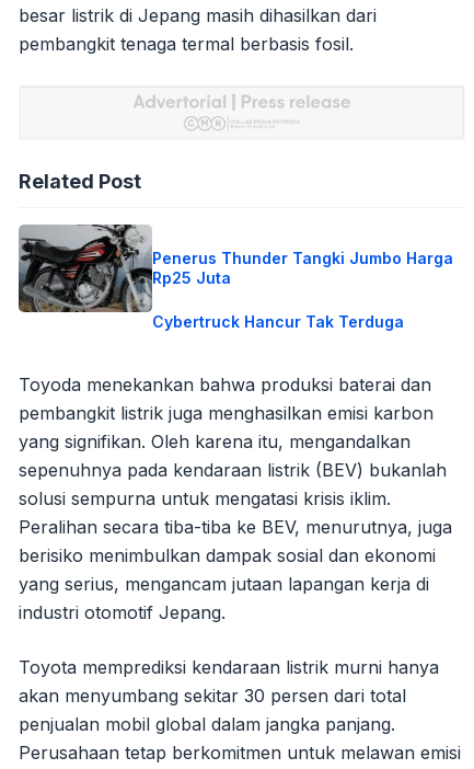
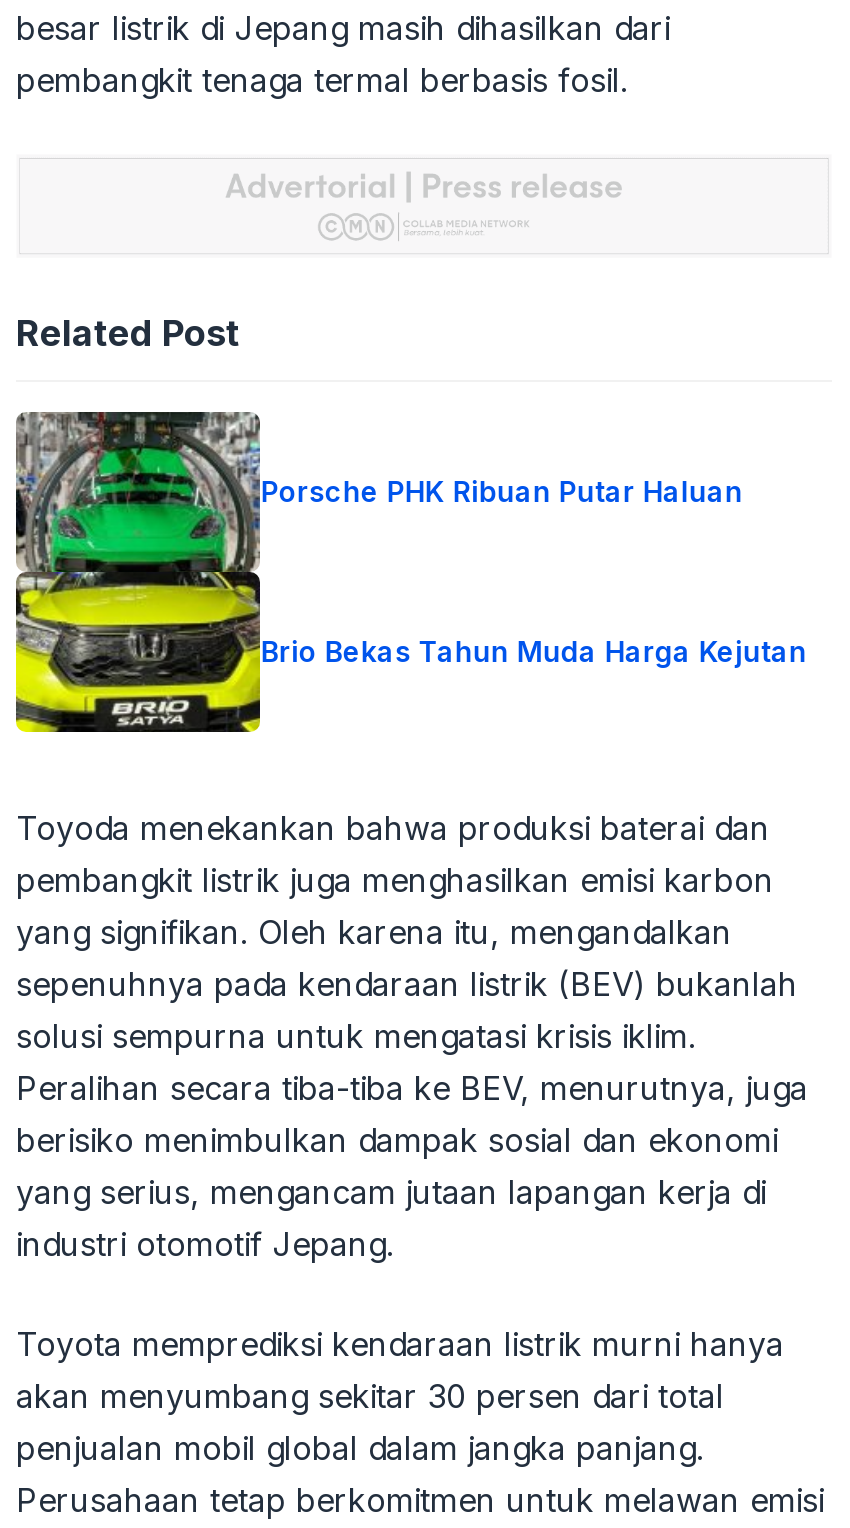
- [image]
- Penerus Thunder Tangki Jumbo Harga
- Rp25 Juta
+ [image]
+ Porsche PHK Ribuan Putar Haluan

- Cybertruck Hancur Tak Terduga
+ Brio Bekas Tahun Muda Harga Kejutan
